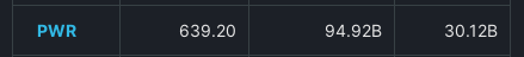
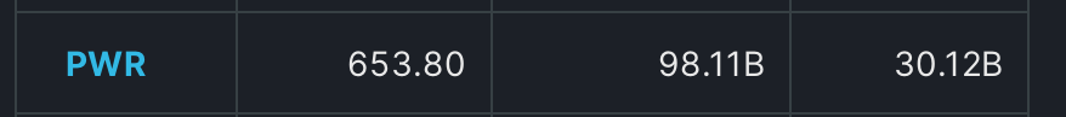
- 639.20
- 94.92B
+ 653.80
+ 98.11B
